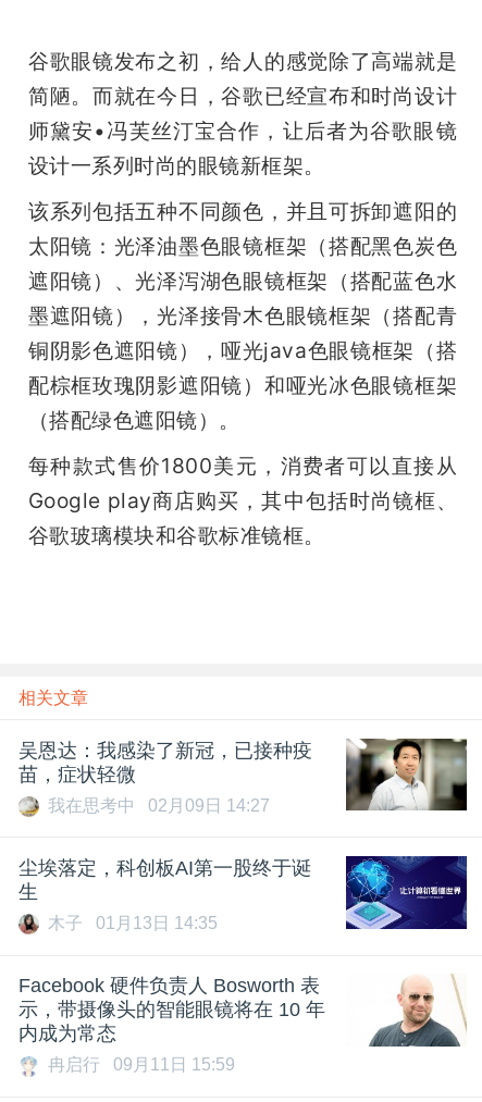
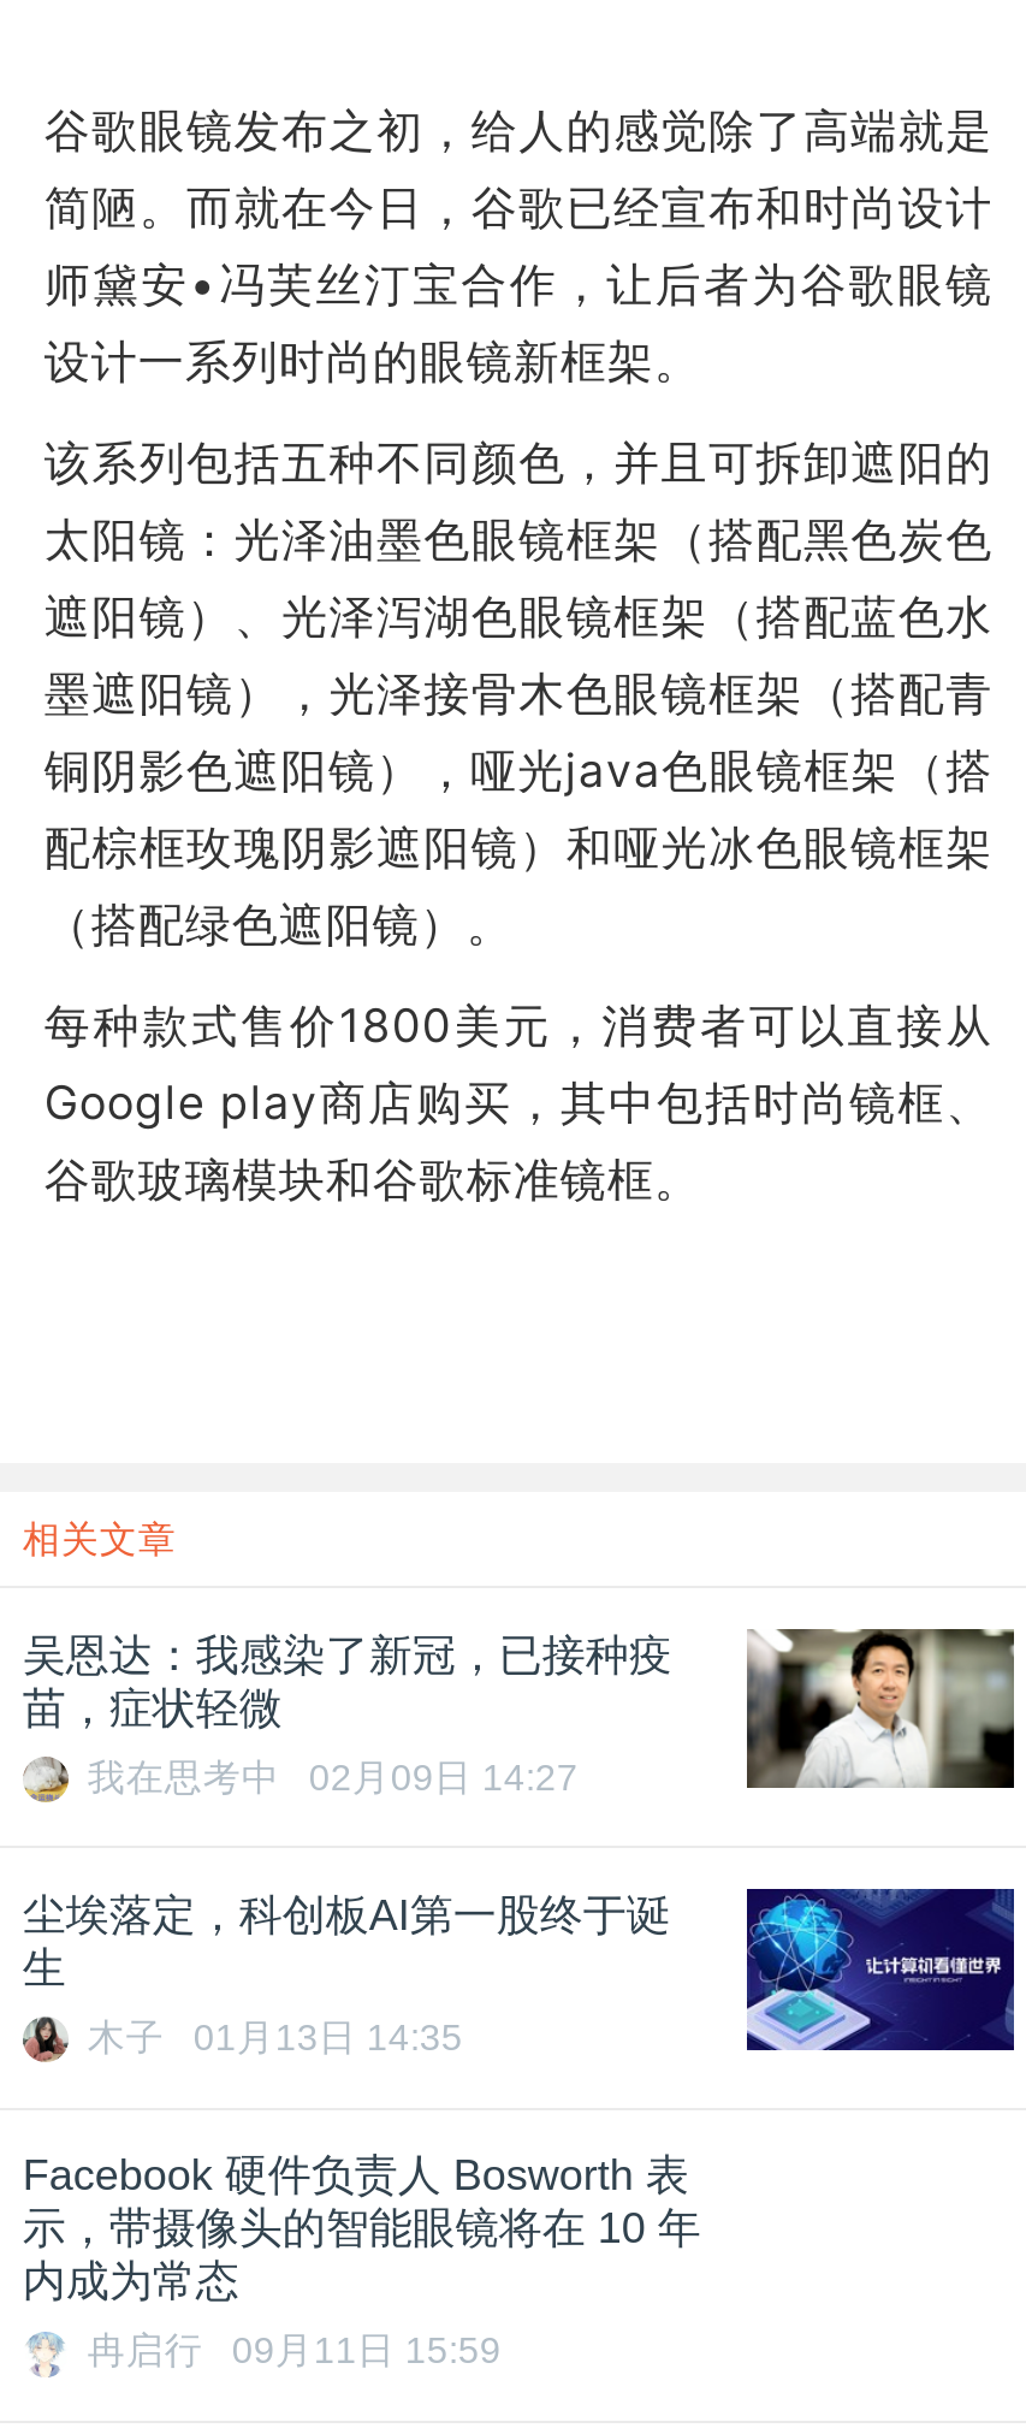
- [image]
